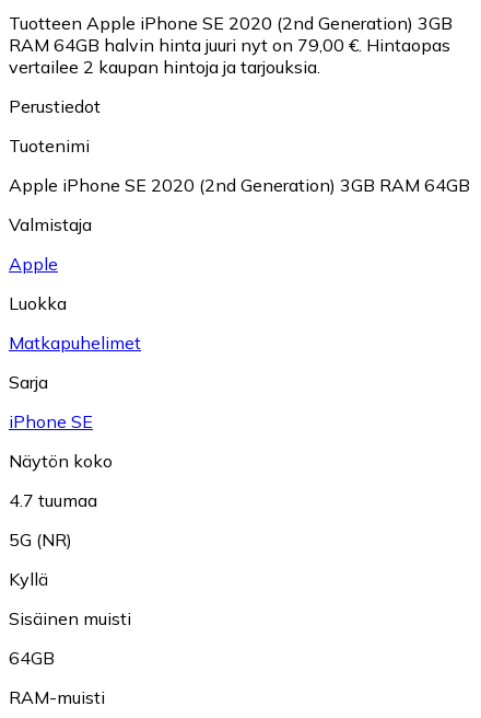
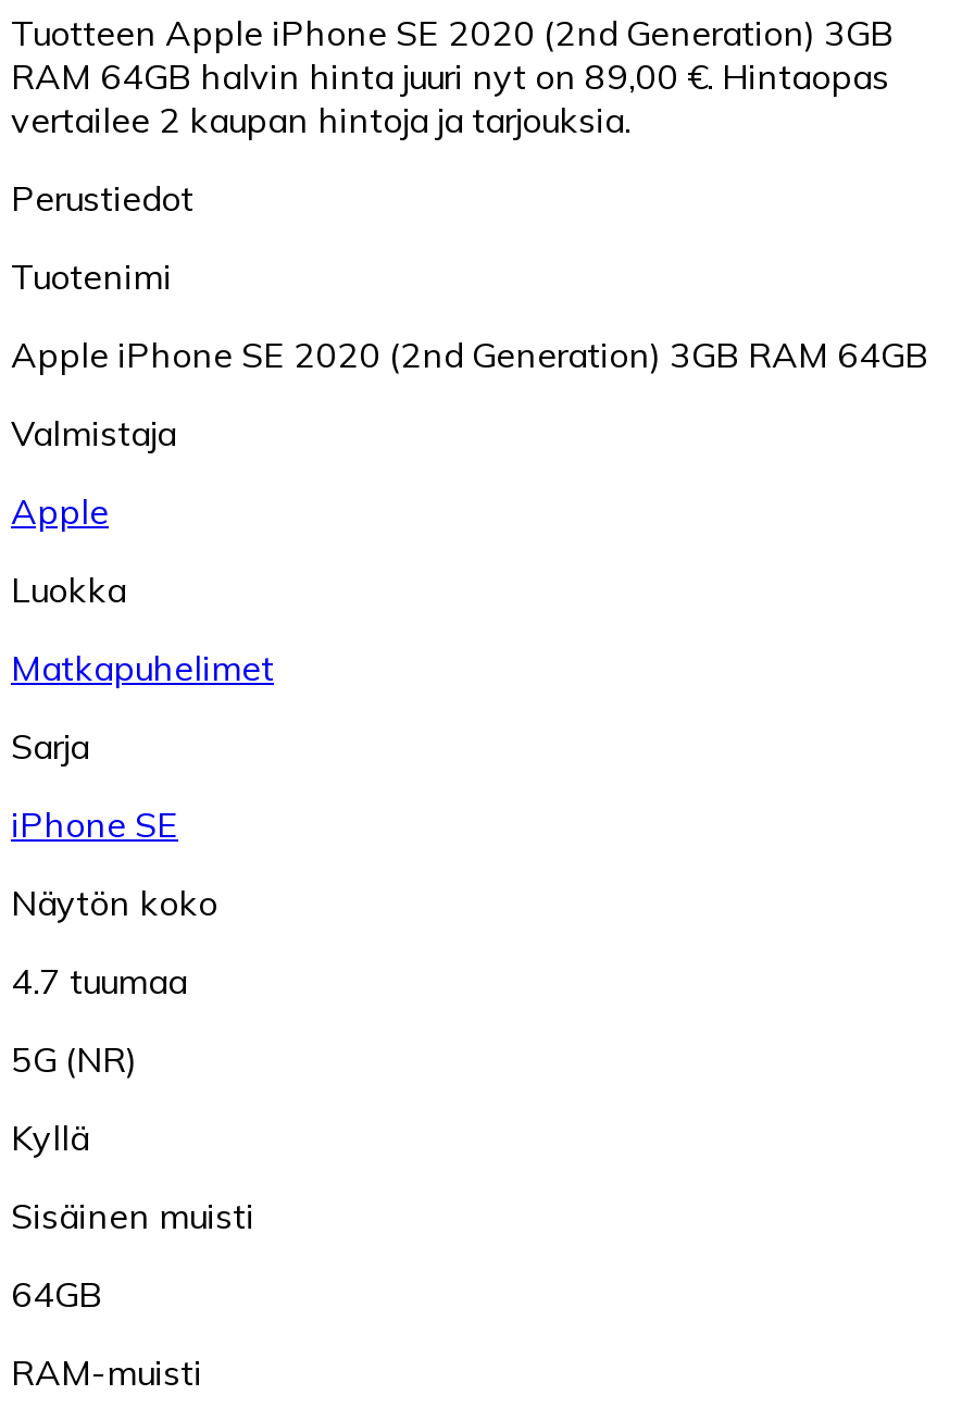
- RAM 64GB halvin hinta juuri nyt on 79,00 €. Hintaopas
+ RAM 64GB halvin hinta juuri nyt on 89,00 €. Hintaopas
